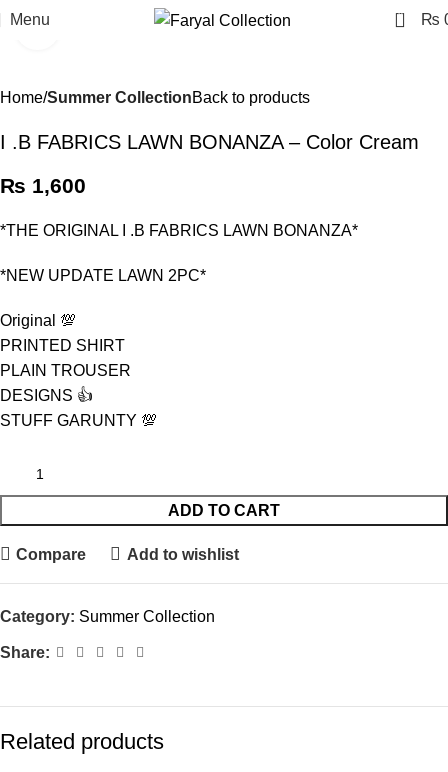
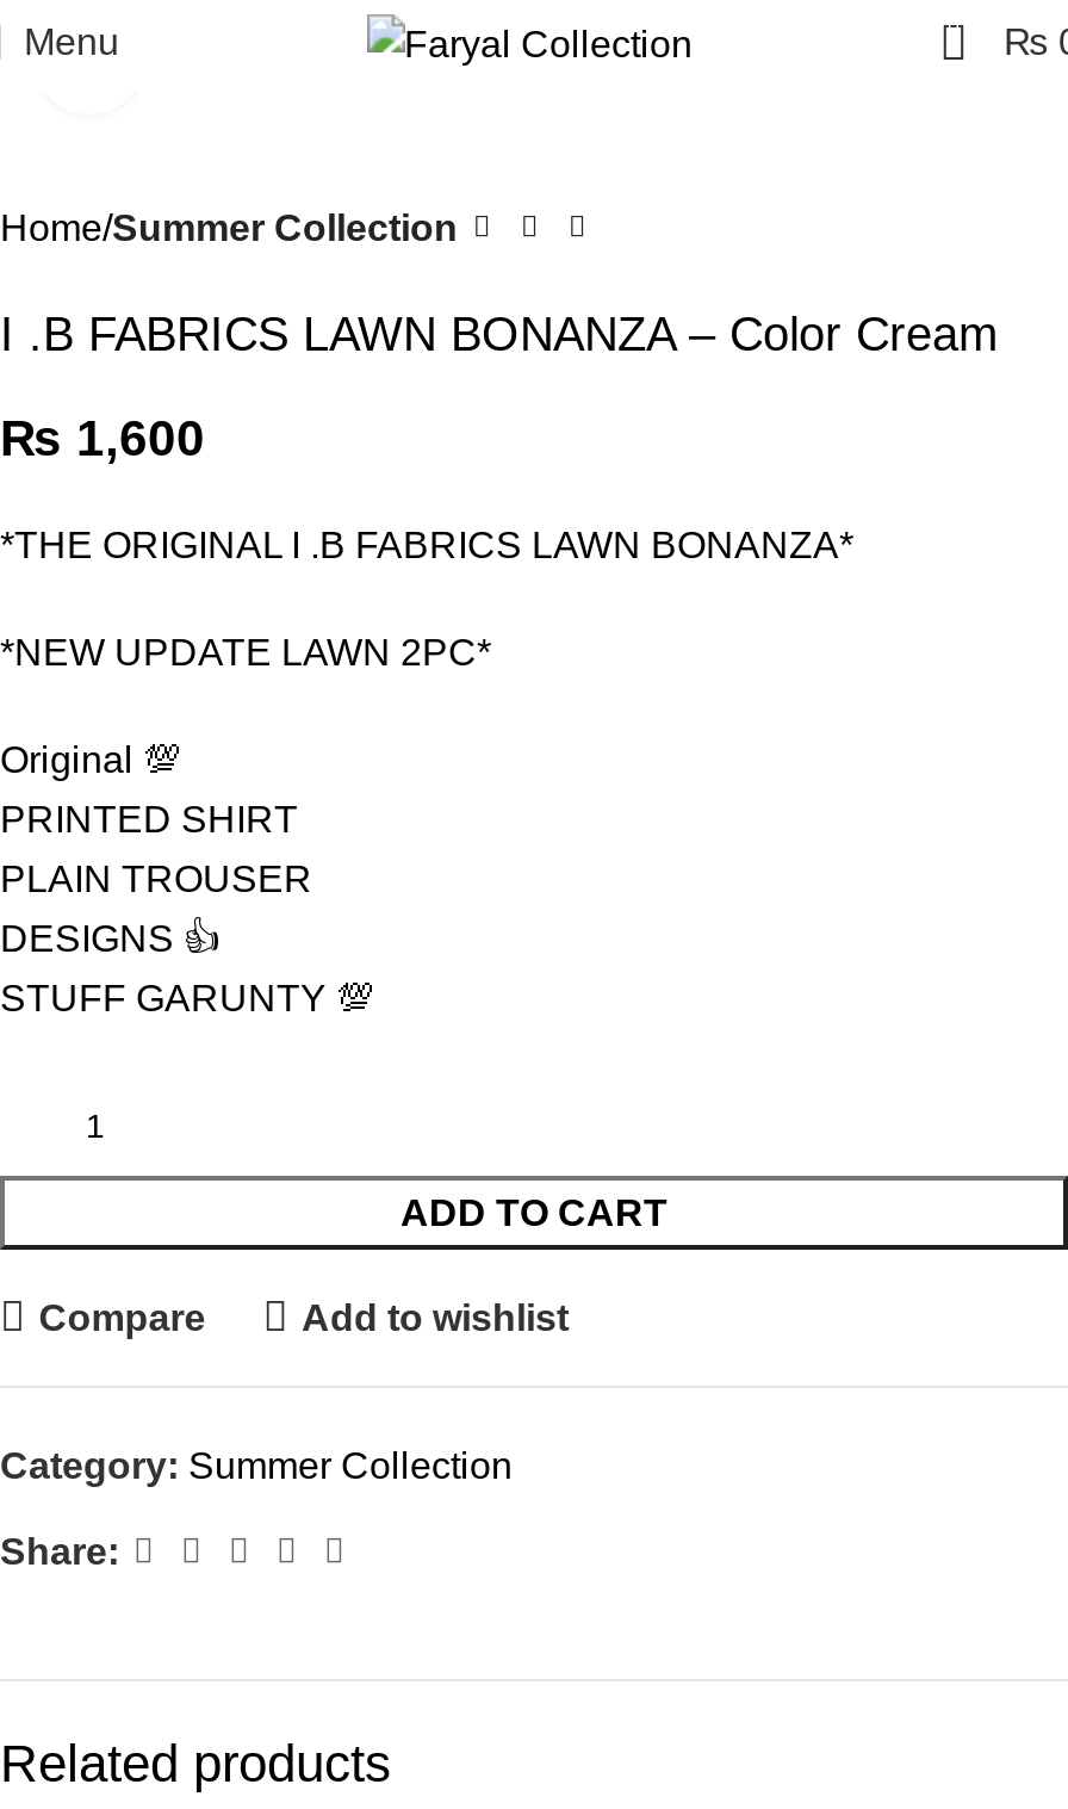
- Home Summer CollectionBack to products
+ Home Summer Collection
